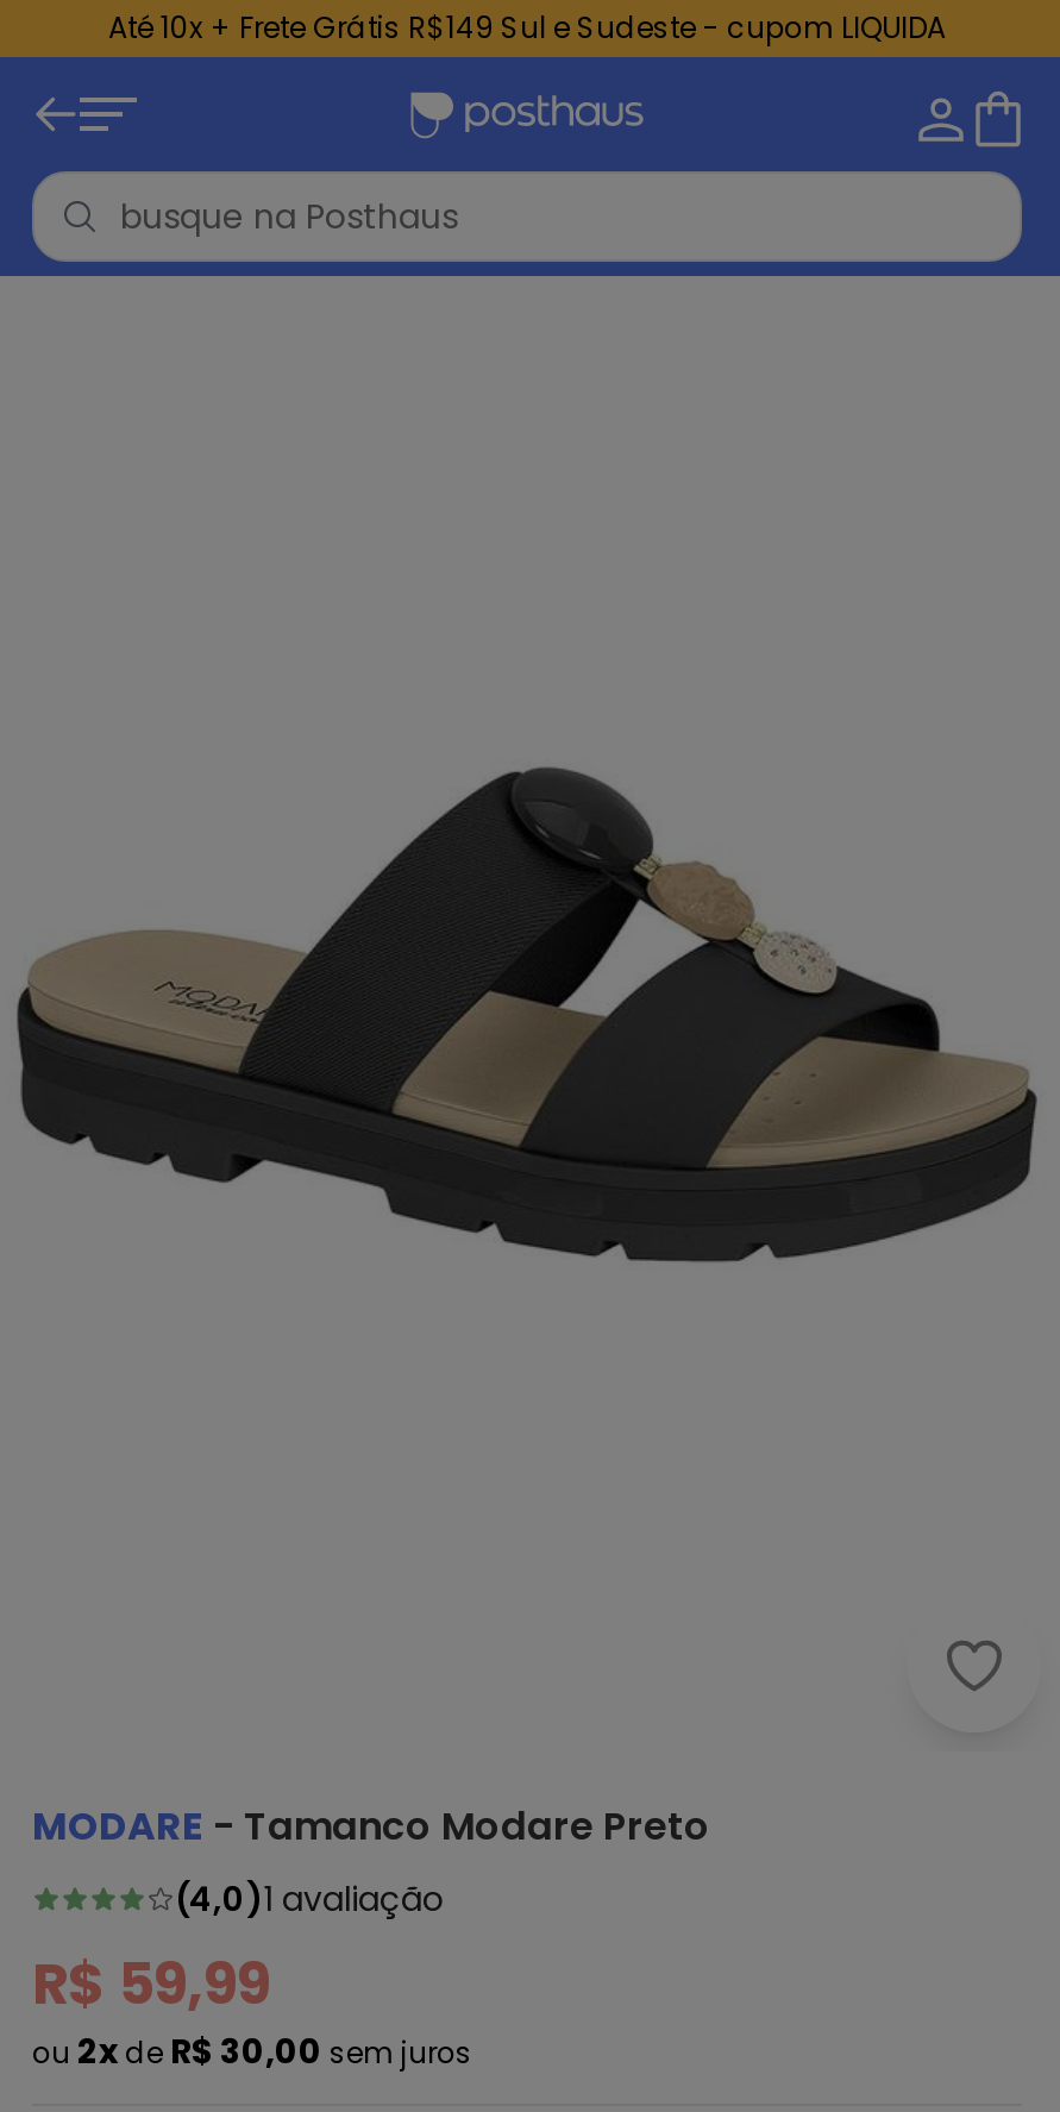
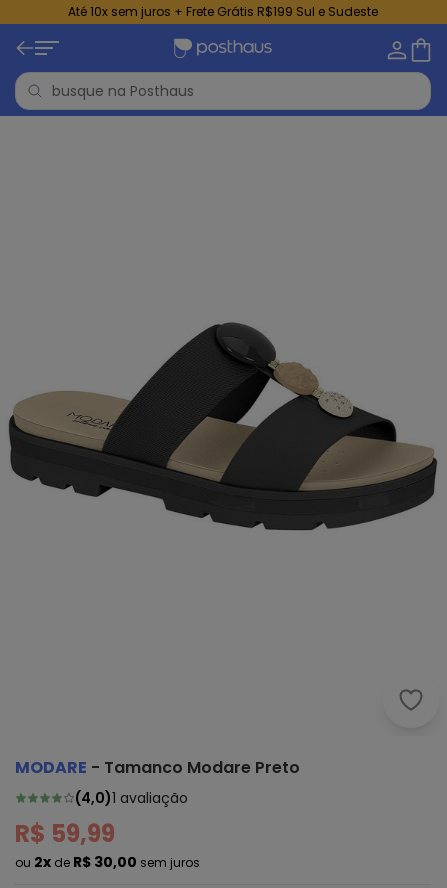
- Até 10x + Frete Grátis R$149 Sul e Sudeste - cupom LIQUIDA
+ Até 10x sem juros + Frete Grátis R$199 Sul e Sudeste
